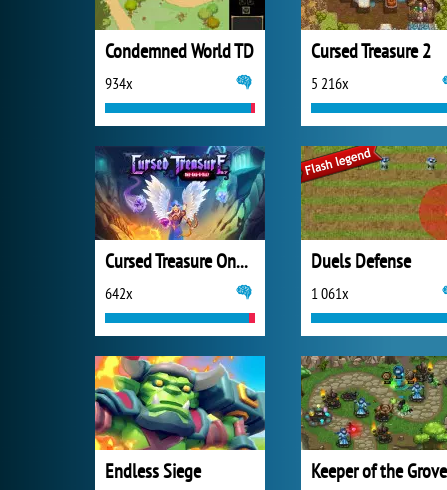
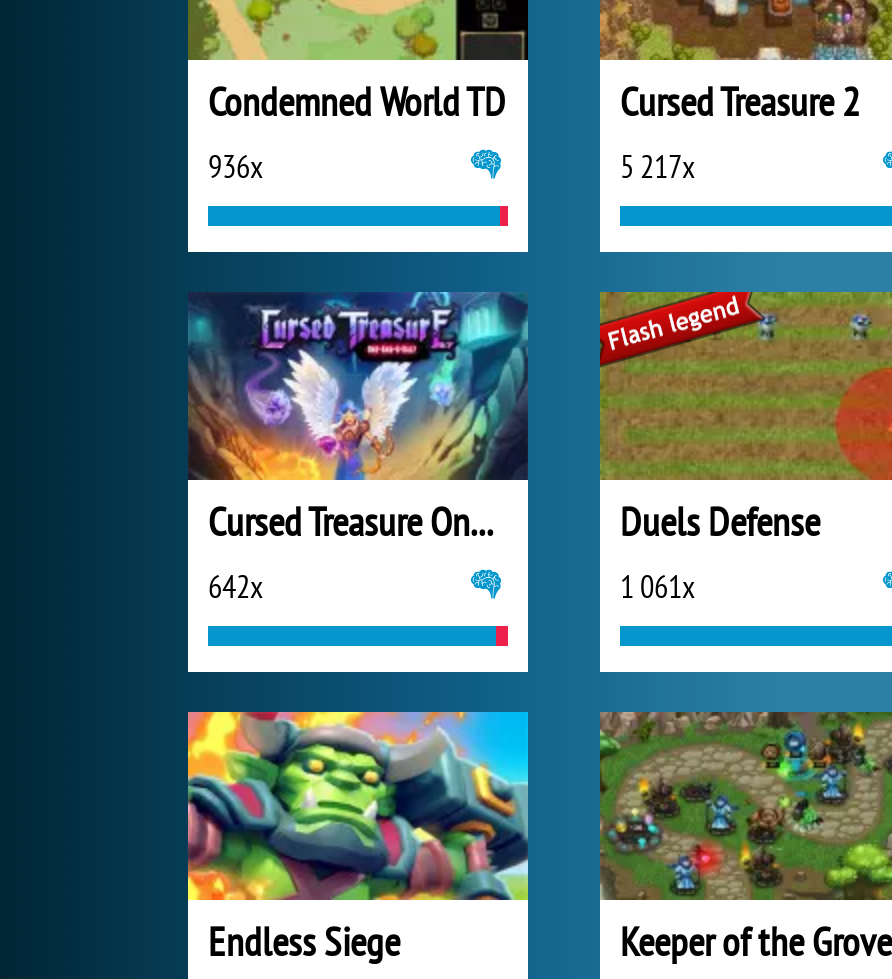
- 934x
+ 936x

- 5 216x
+ 5 217x
